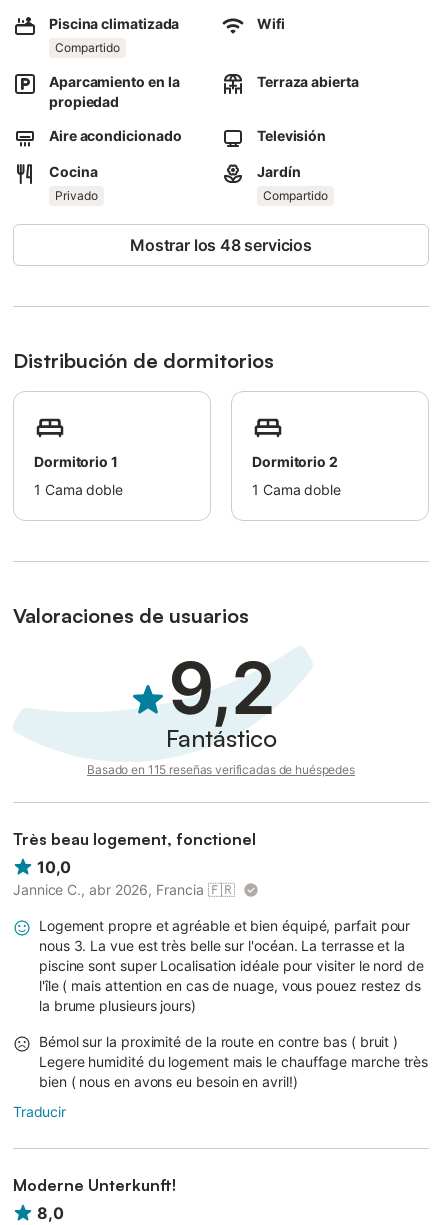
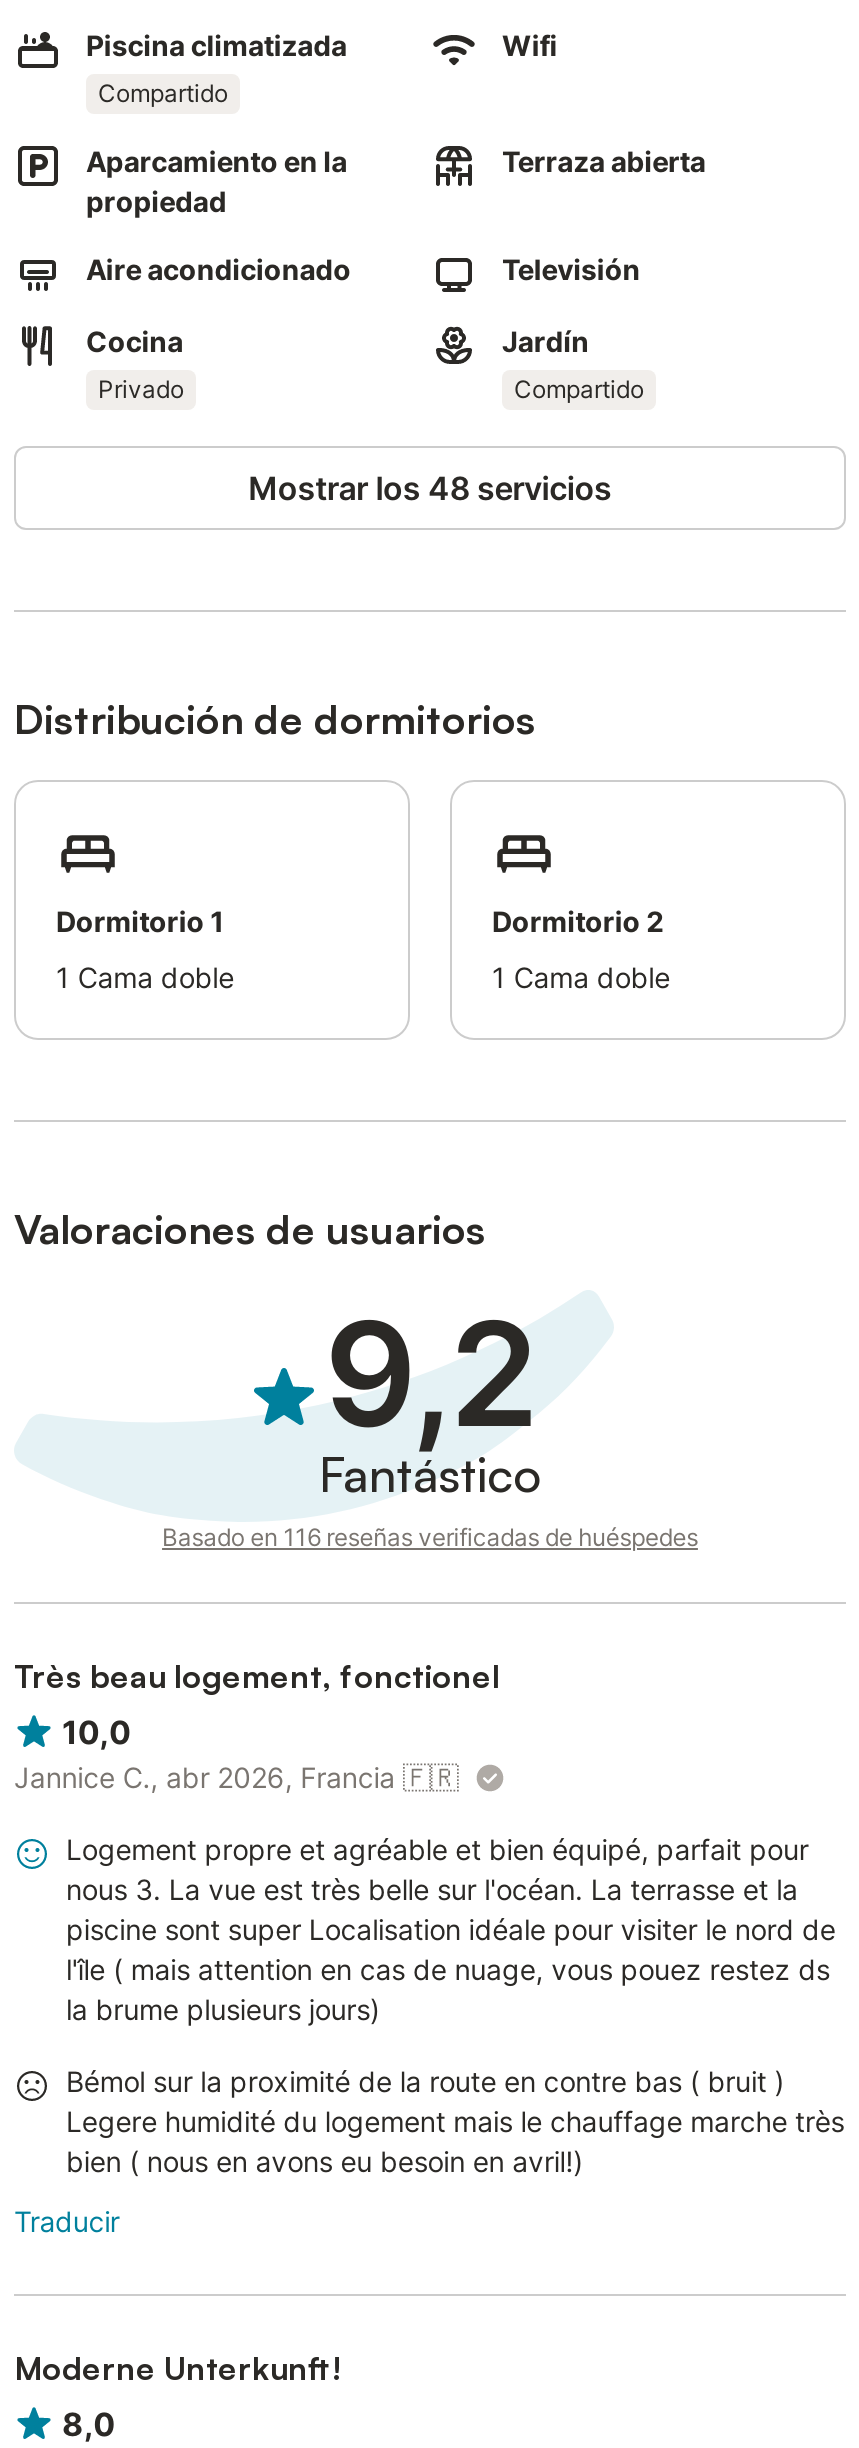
- Basado en 115 reseñas verificadas de huéspedes
+ Basado en 116 reseñas verificadas de huéspedes
